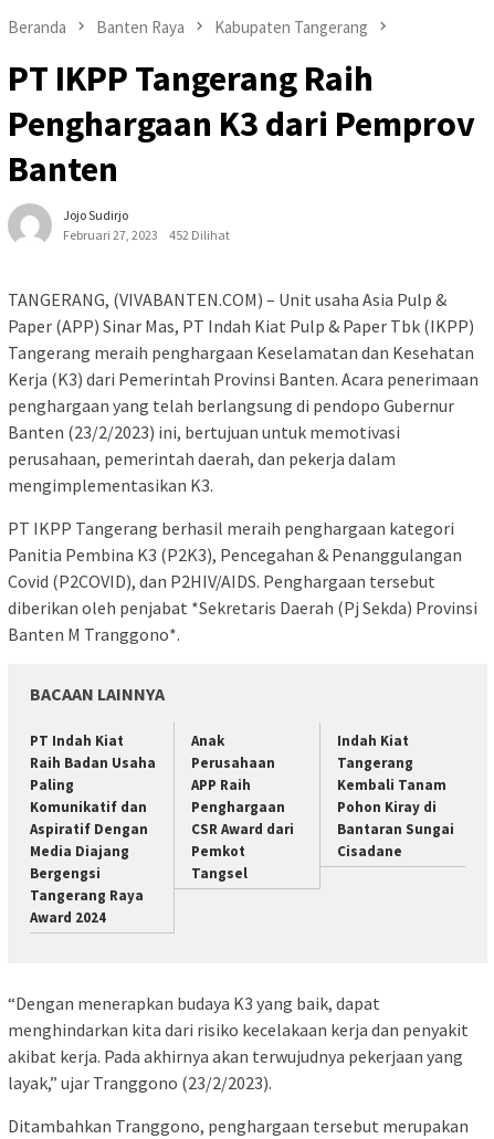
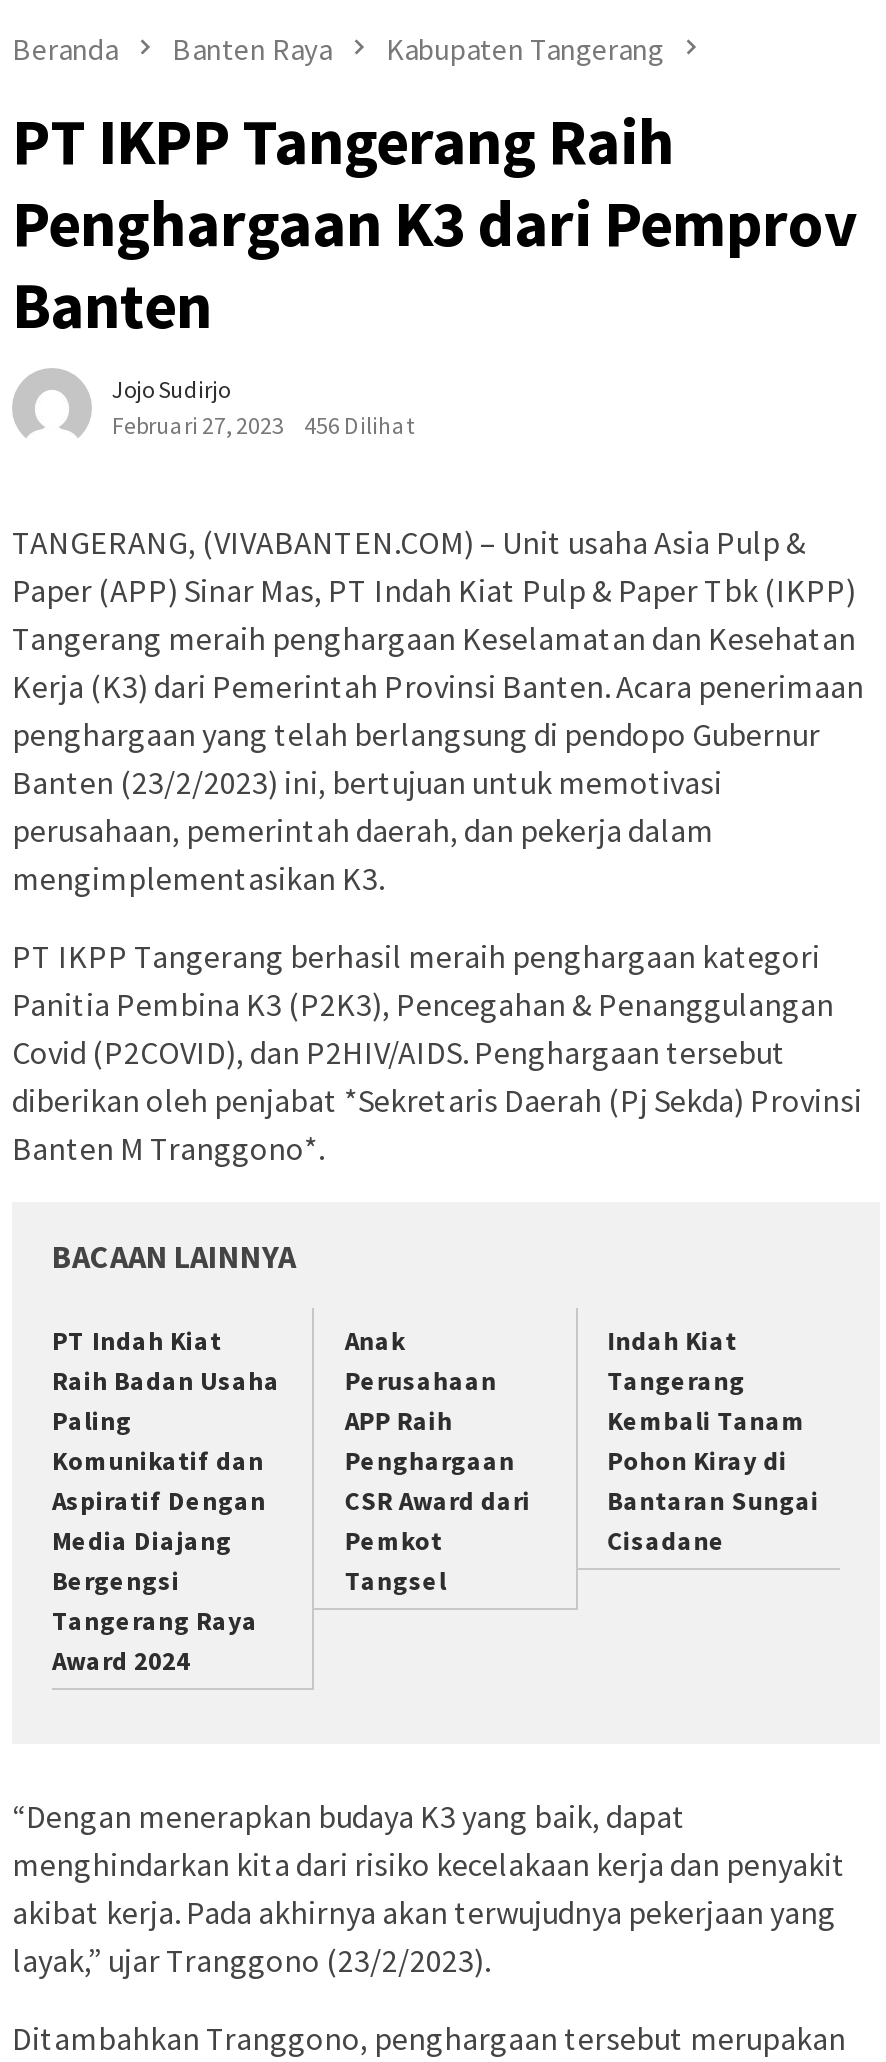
- Februari 27, 2023 452 Dilihat
+ Februari 27, 2023 456 Dilihat
